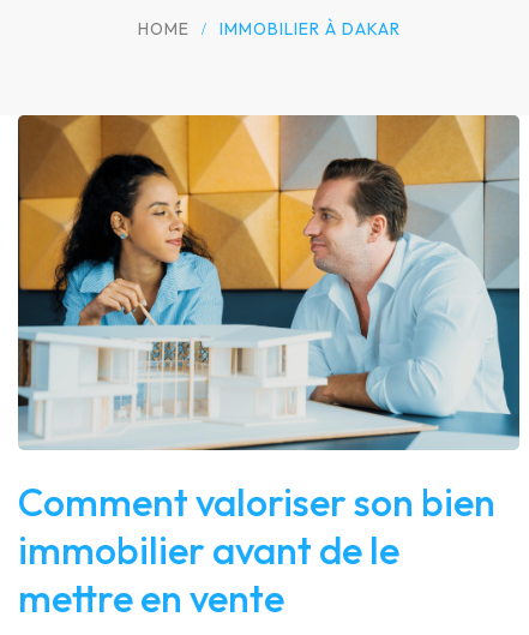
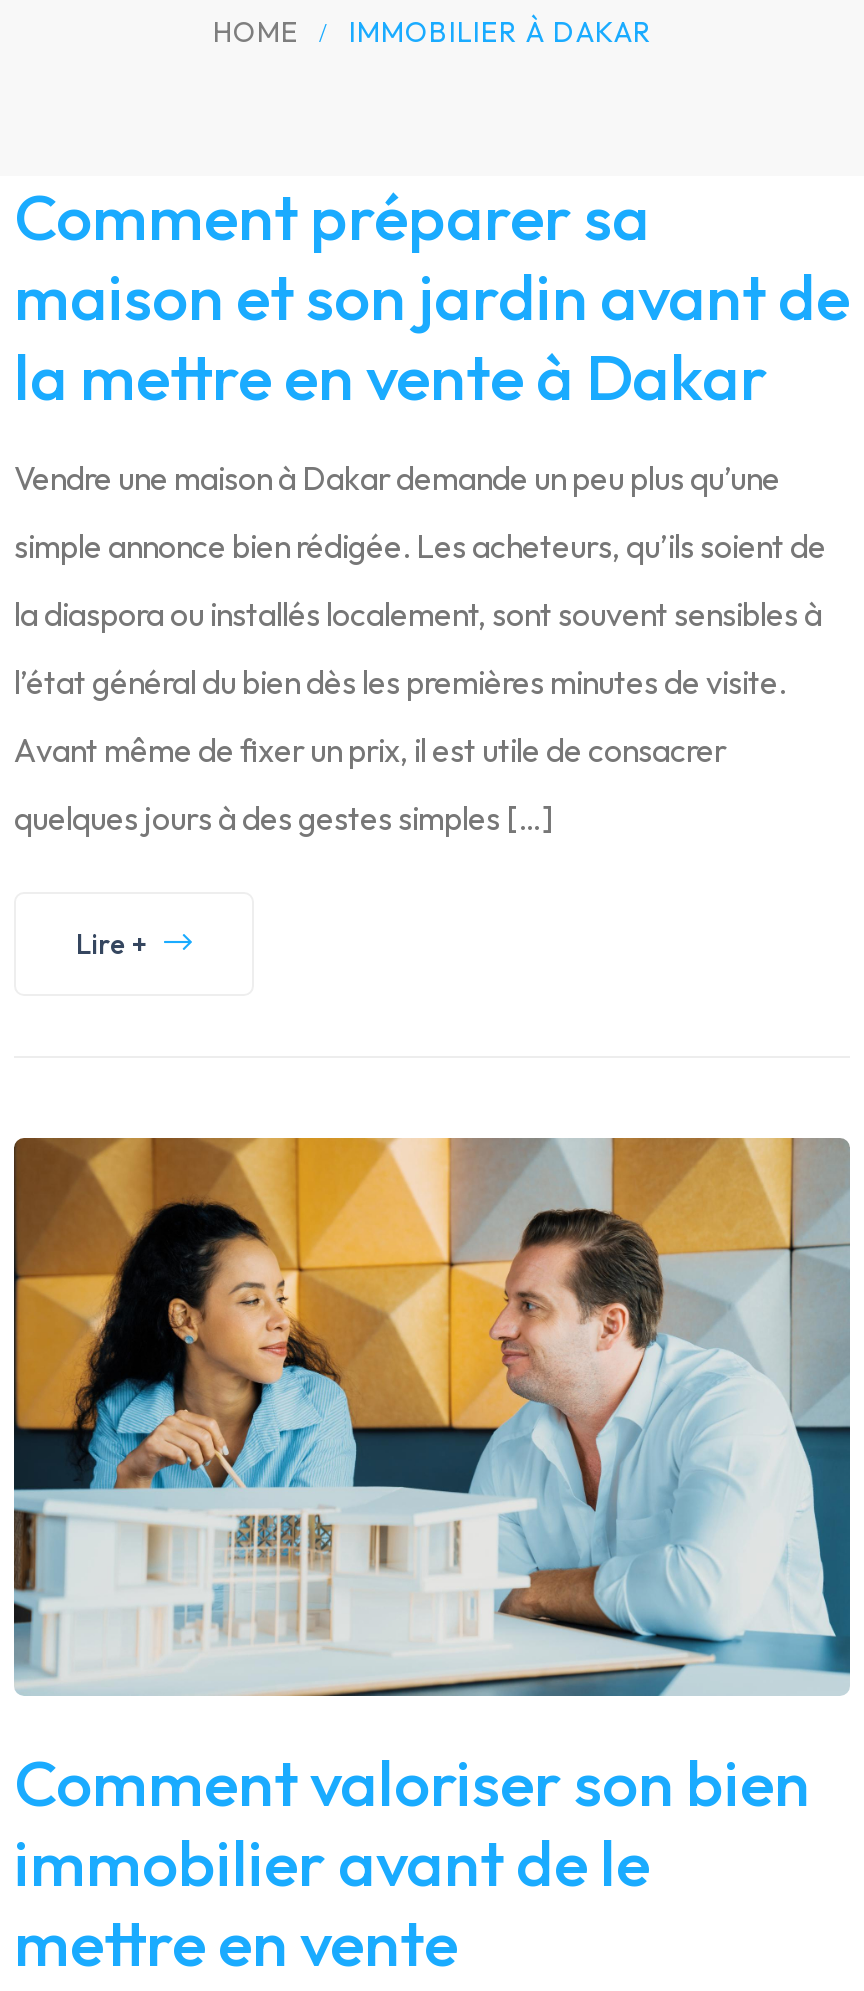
+ Comment préparer sa
+ maison et son jardin avant de
+ la mettre en vente à Dakar
+ Vendre une maison à Dakar demande un peu plus qu’une
+ simple annonce bien rédigée. Les acheteurs, qu’ils soient de
+ la diaspora ou installés localement, sont souvent sensibles à
+ l’état général du bien dès les premières minutes de visite.
+ Avant même de fixer un prix, il est utile de consacrer
+ quelques jours à des gestes simples […]
+ Lire +
